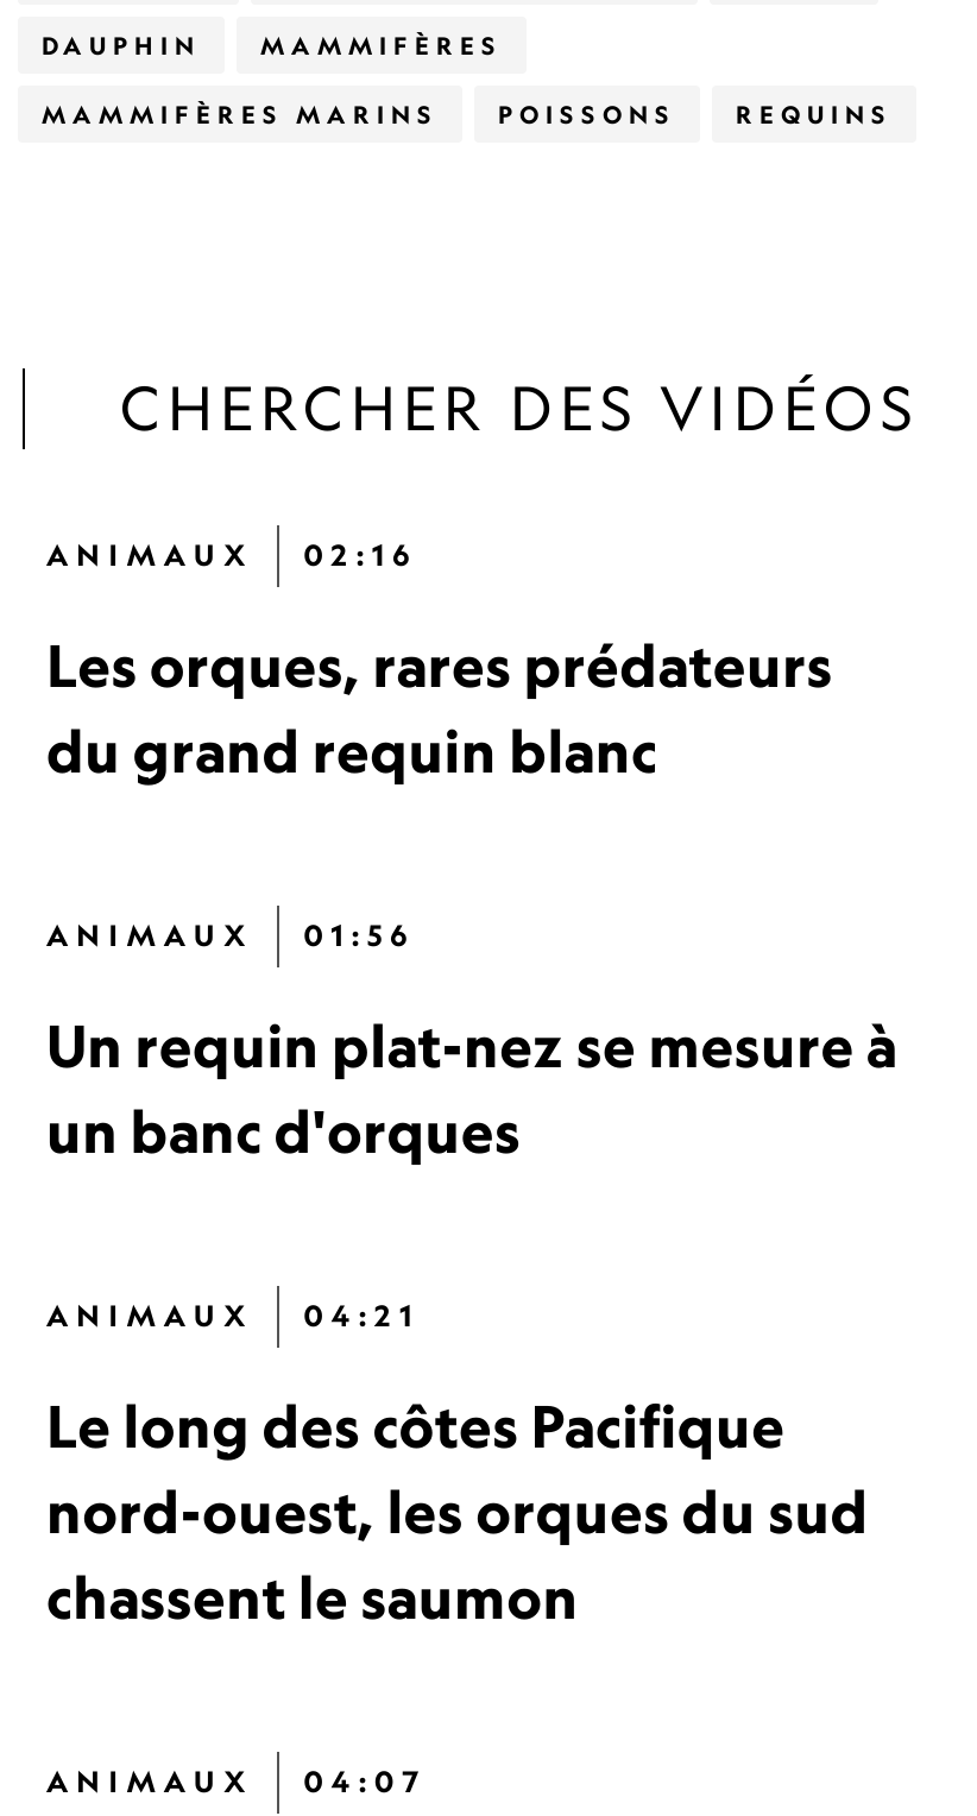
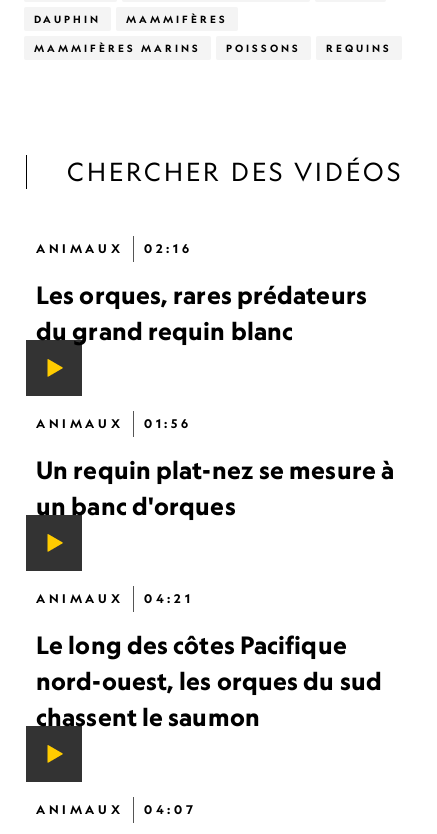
+ [image]

+ [image]

+ [image]
